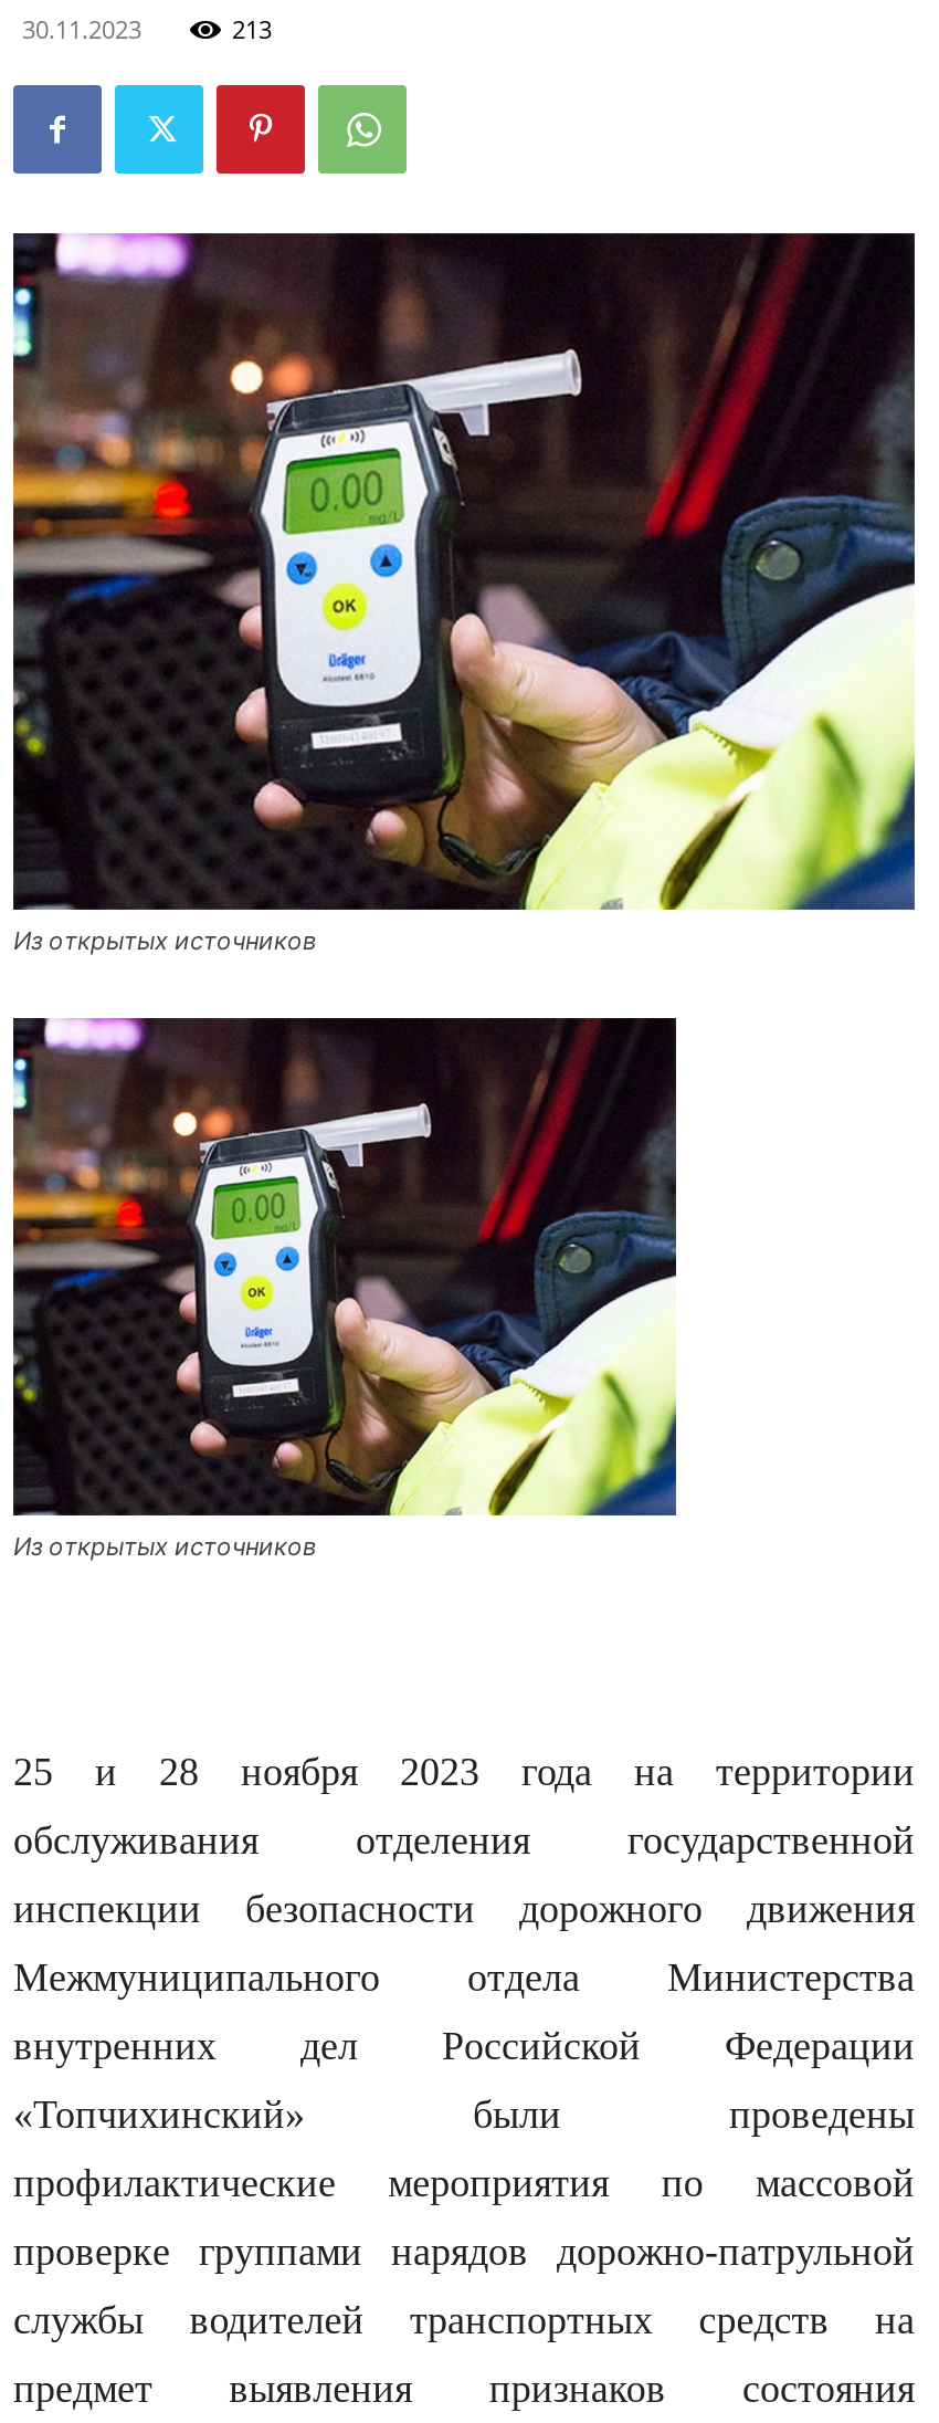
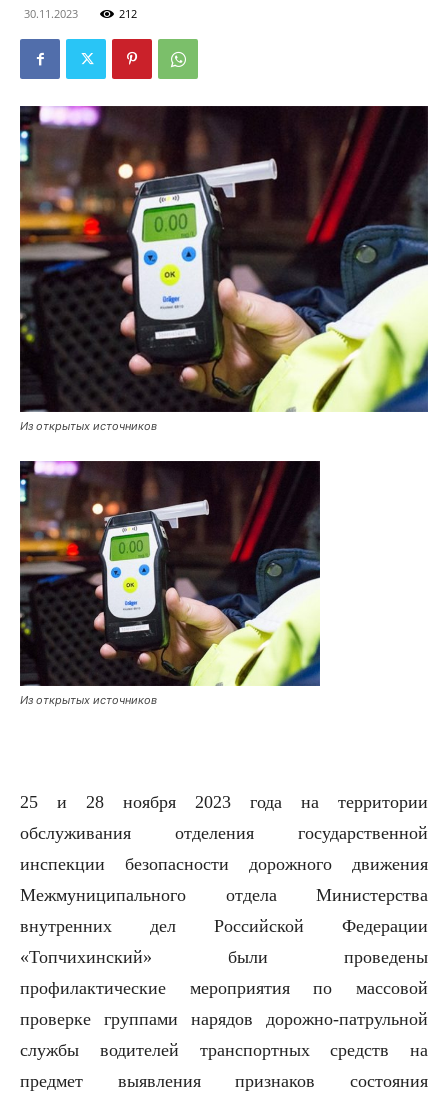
- 213
+ 212
